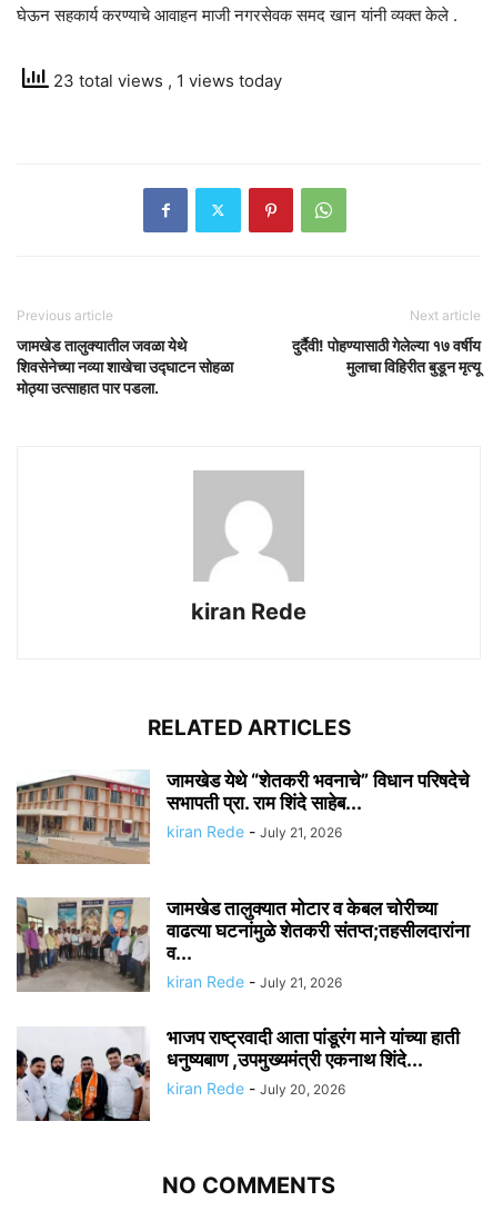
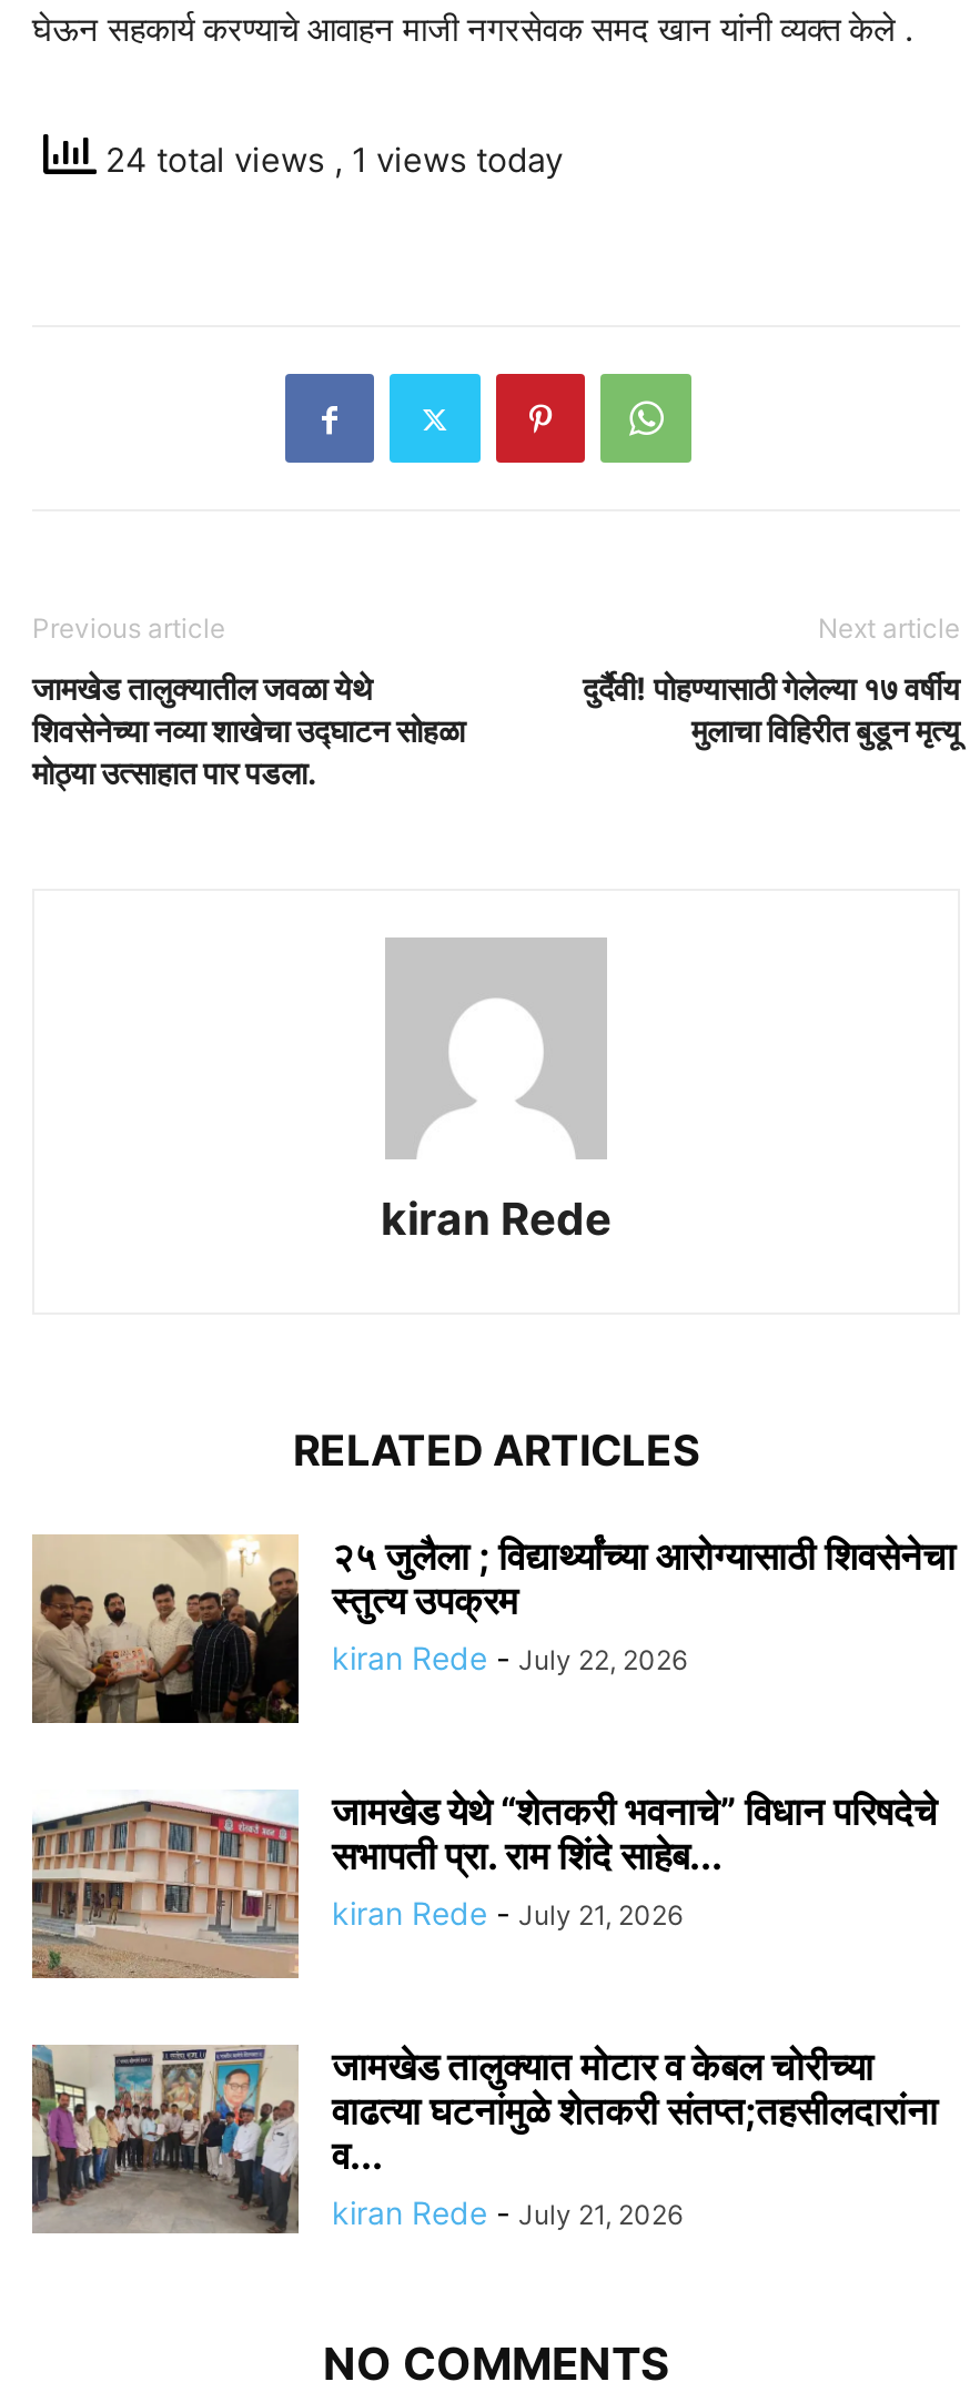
- 23 total views, 1 views today
+ 24 total views, 1 views today

+ [image]
+ २५ जुलैला ; विद्यार्थ्यांच्या आरोग्यासाठी शिवसेनेचा
+ स्तुत्य उपक्रम
+ kiran Rede - July 22, 2026

moved down: [image] | जामखेड येथे “शेतकरी भवनाचे” विधान परिषदेचे | सभापती प्रा. राम शिंदे साहेब... | kiran Rede - July 21, 2026 | जामखेड तालुक्यात मोटार व केबल चोरीच्या | वाढत्या घटनांमुळे शेतकरी संतप्त;तहसीलदारांना | व... | kiran Rede - July 21, 2026

- [image]
- भाजप राष्ट्रवादी आता पांडूरंग माने यांच्या हाती
- धनुष्यबाण ,उपमुख्यमंत्री एकनाथ शिंदे...
- kiran Rede - July 20, 2026
